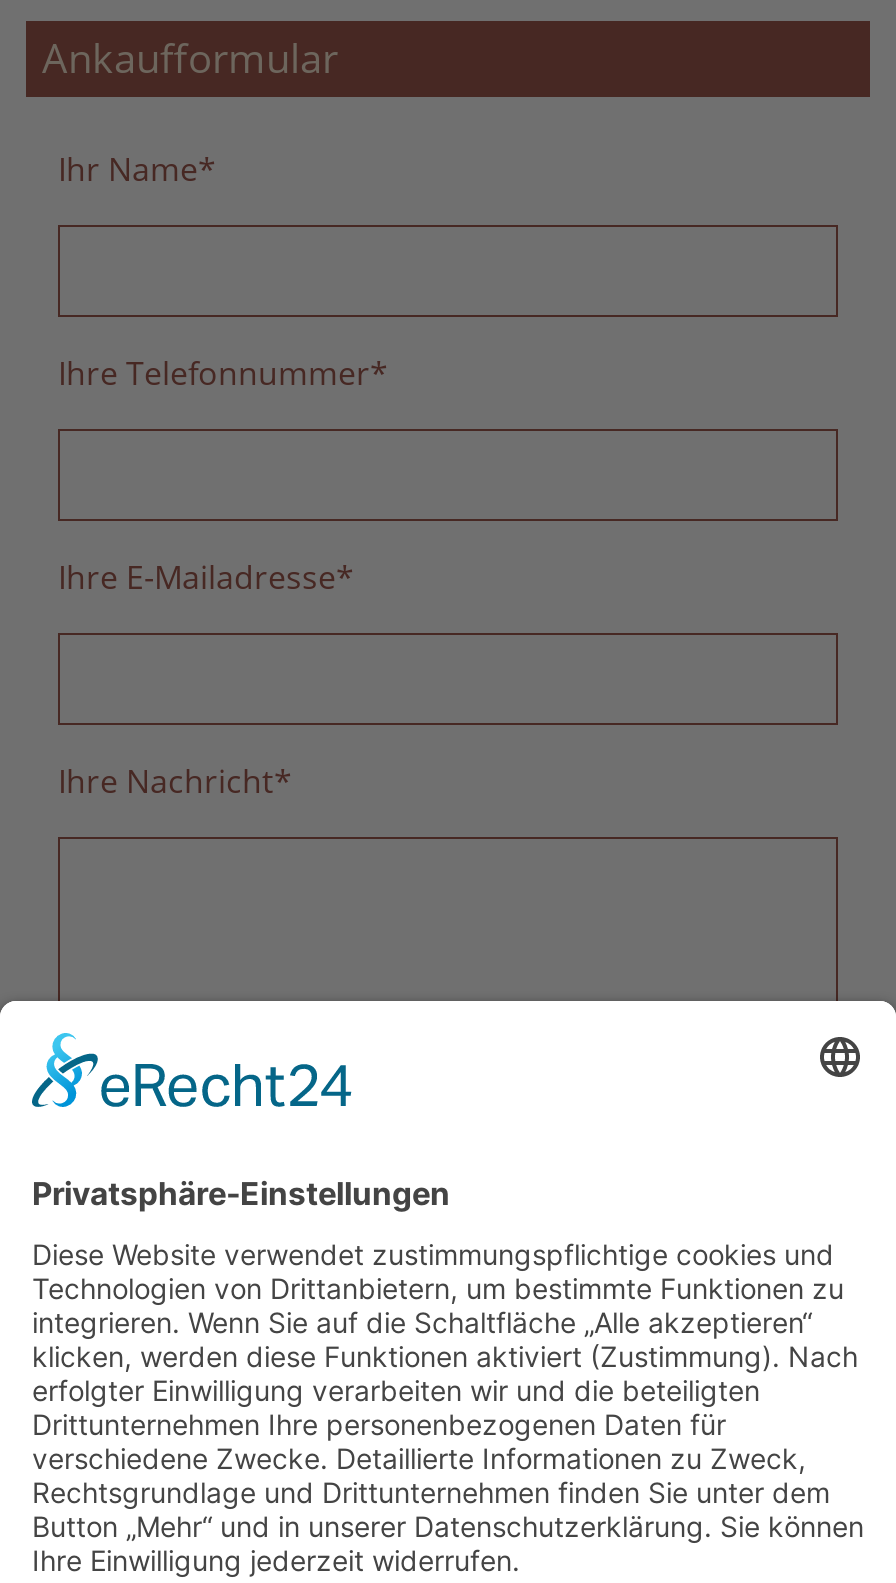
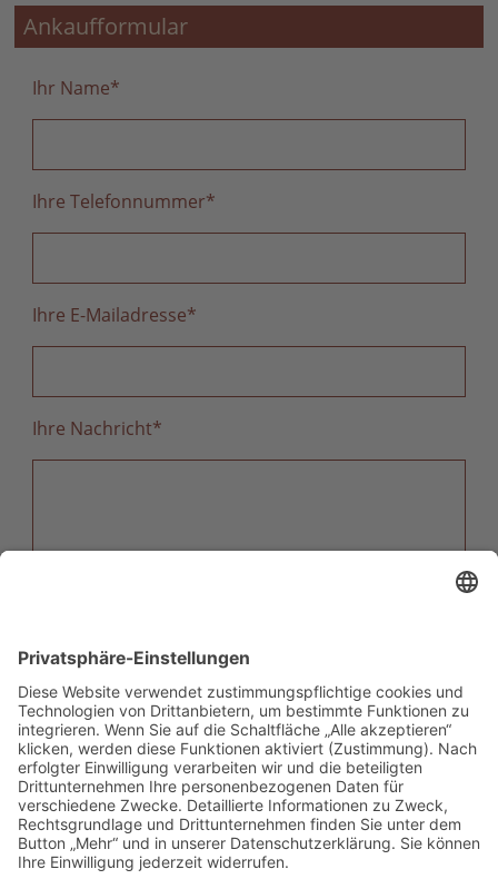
- [image]
